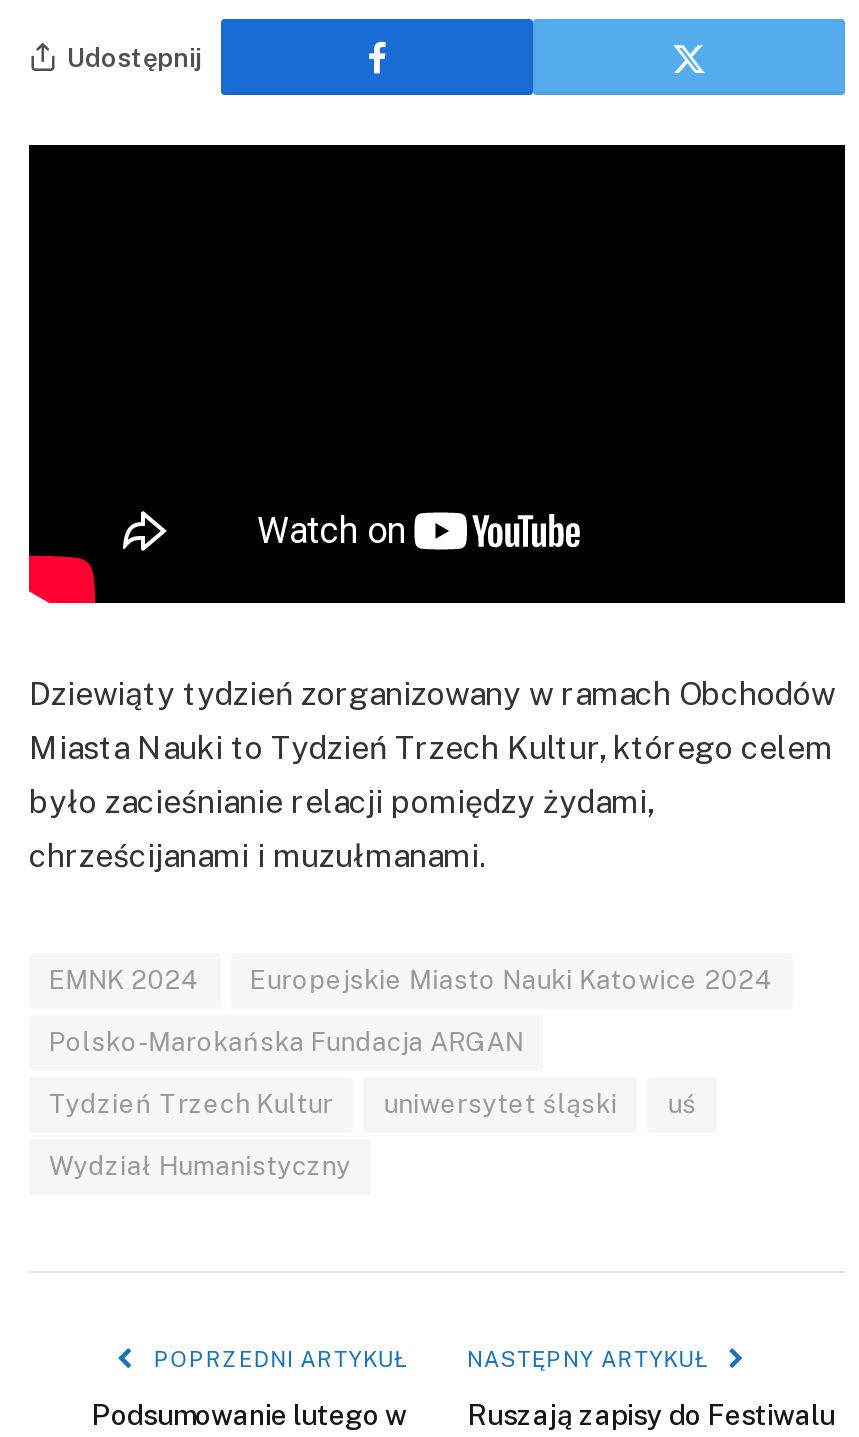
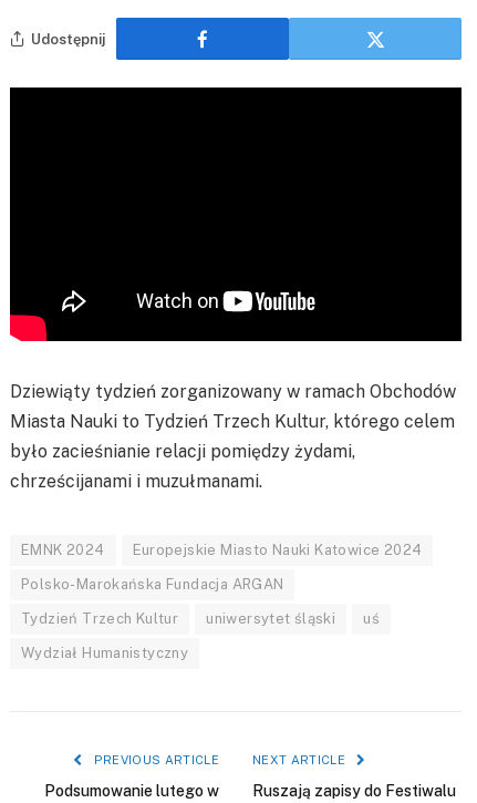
- POPRZEDNI ARTYKUŁ
+ PREVIOUS ARTICLE

- NASTĘPNY ARTYKUŁ
+ NEXT ARTICLE
